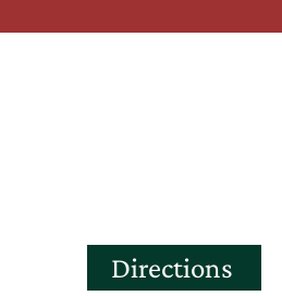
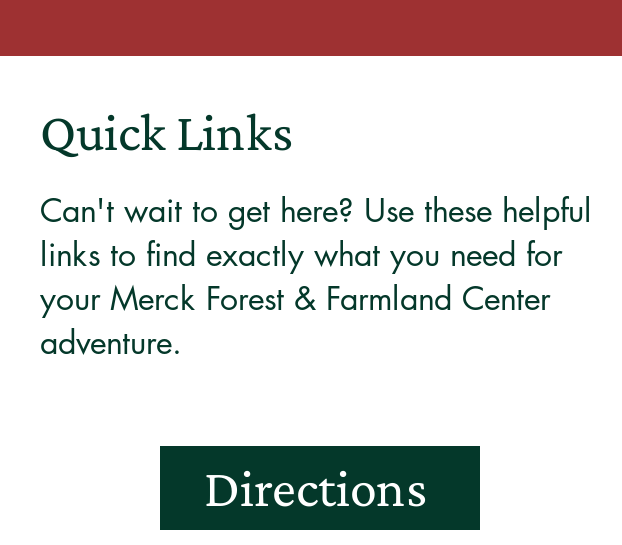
+ Quick Links
+ Can't wait to get here? Use these helpful
+ links to find exactly what you need for
+ your Merck Forest & Farmland Center
+ adventure.
